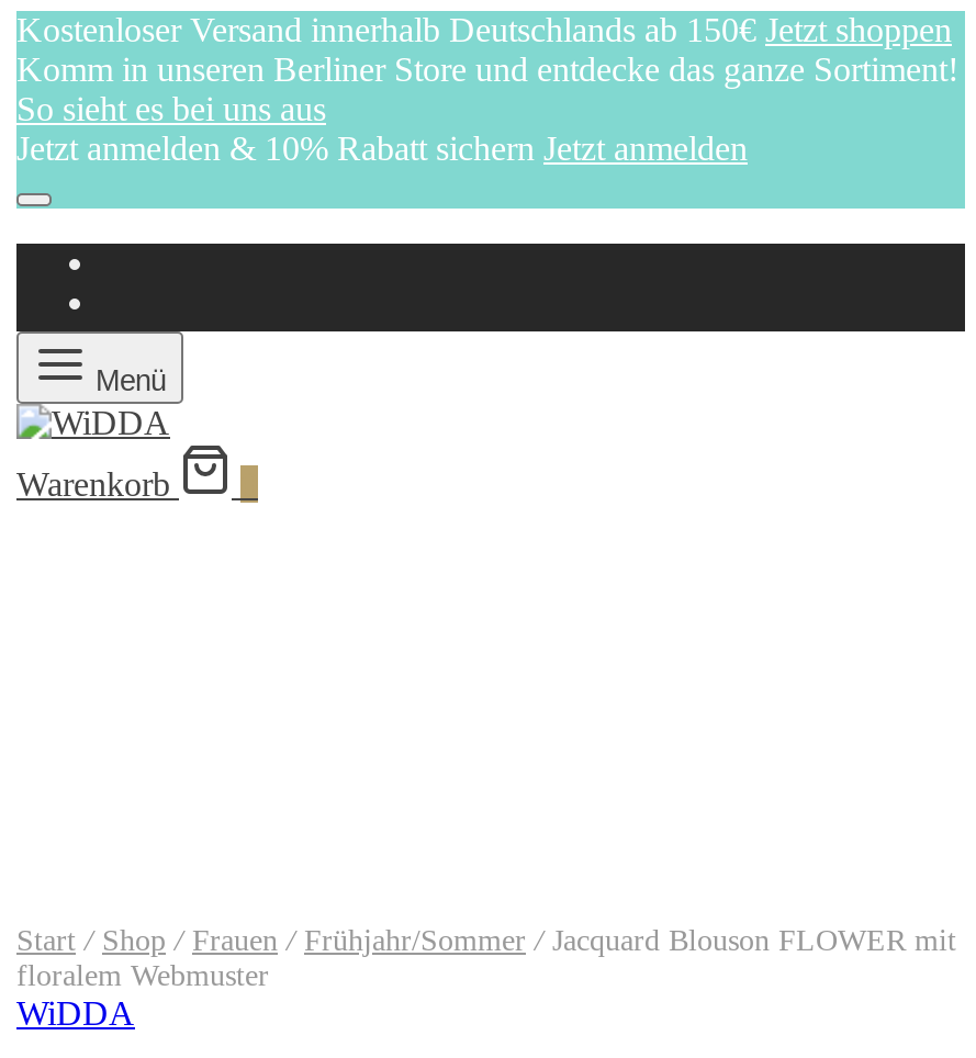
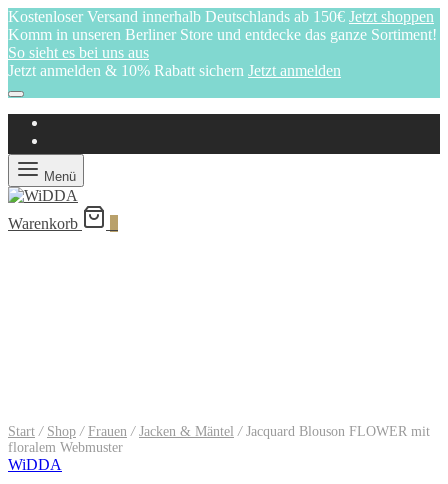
- Start / Shop / Frauen / Frühjahr/Sommer / Jacquard Blouson FLOWER mit
+ Start / Shop / Frauen / Jacken & Mäntel / Jacquard Blouson FLOWER mit
